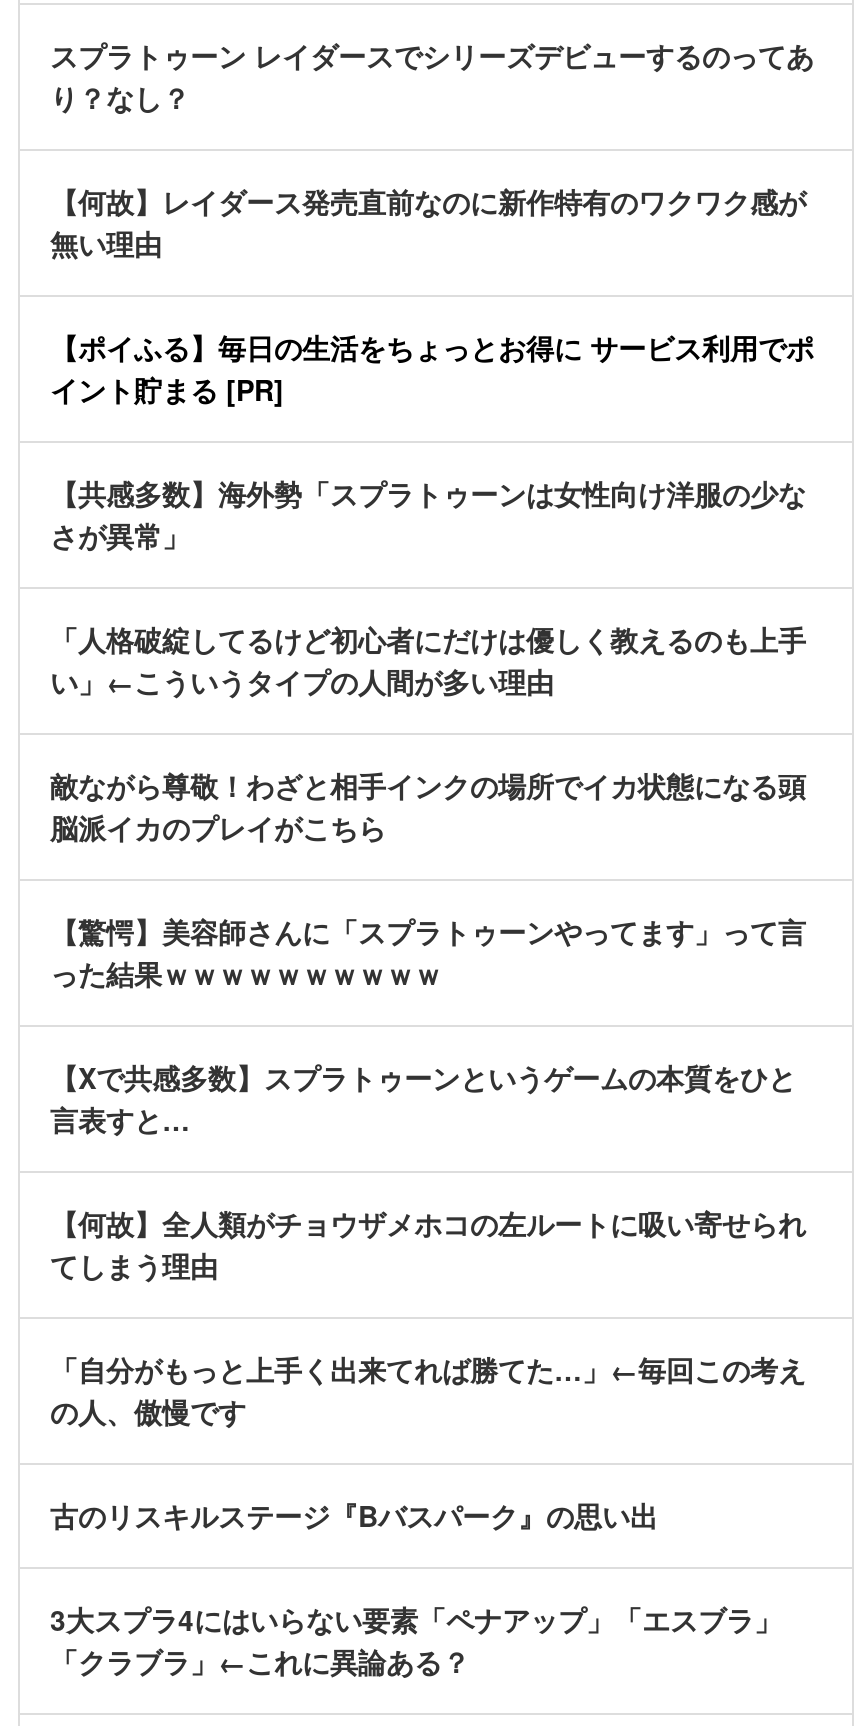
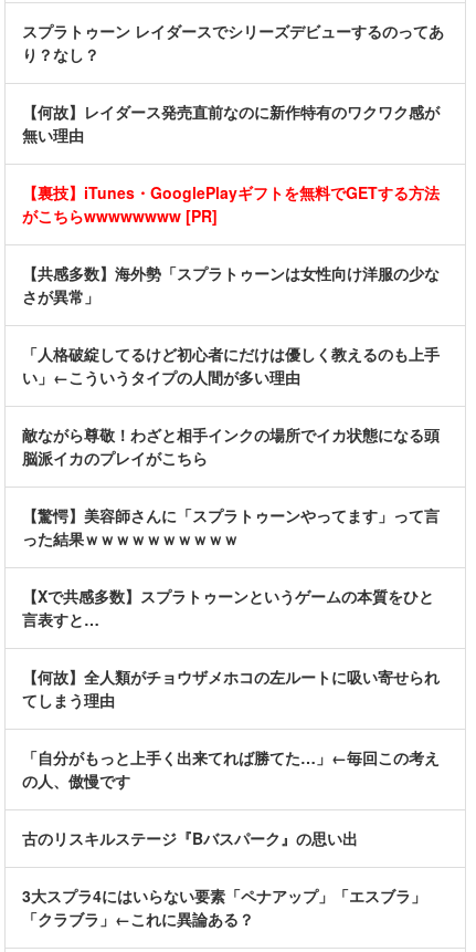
- 【ポイふる】毎日の生活をちょっとお得に サービス利用でポ
- イント貯まる [PR]
+ 【裏技】iTunes・GooglePlayギフトを無料でGETする方法
+ がこちらwwwwwwww [PR]
